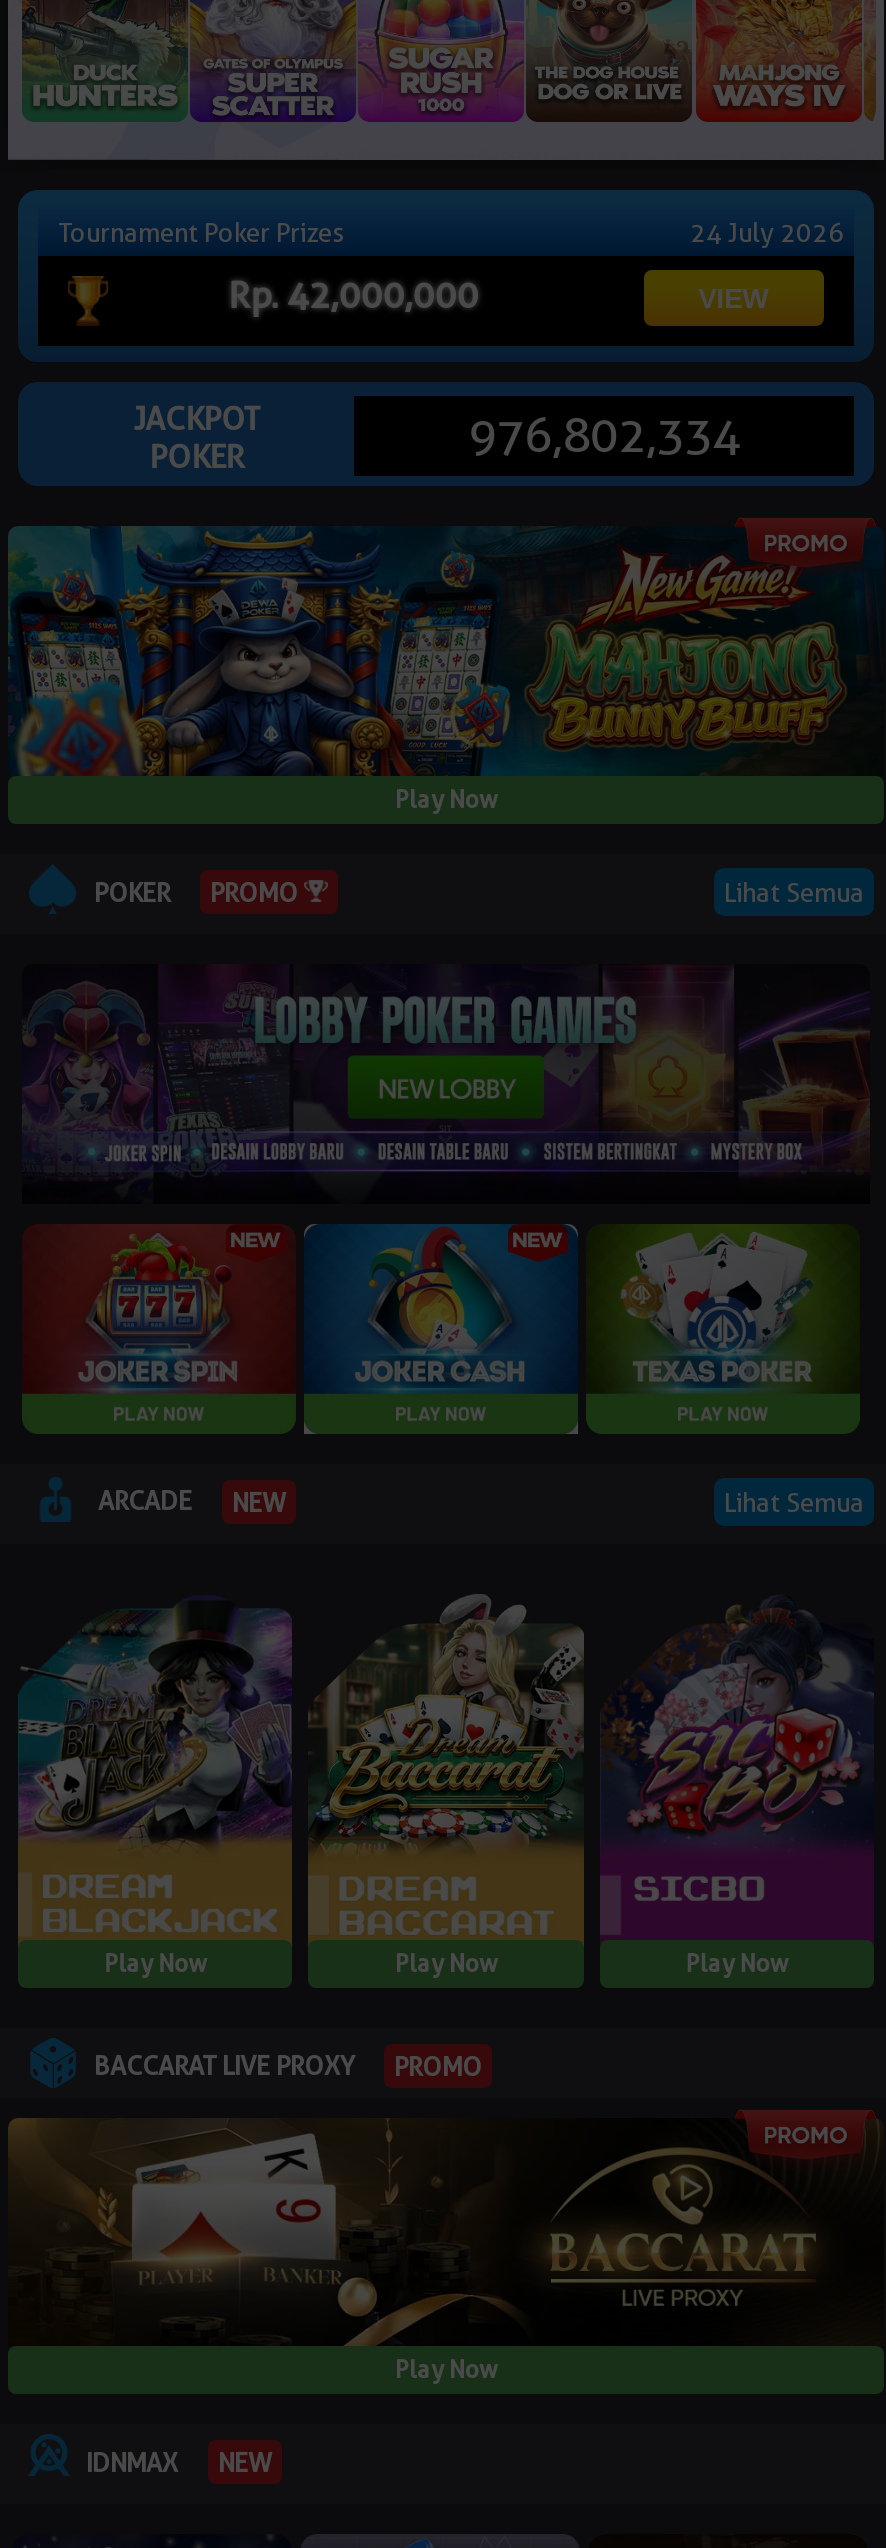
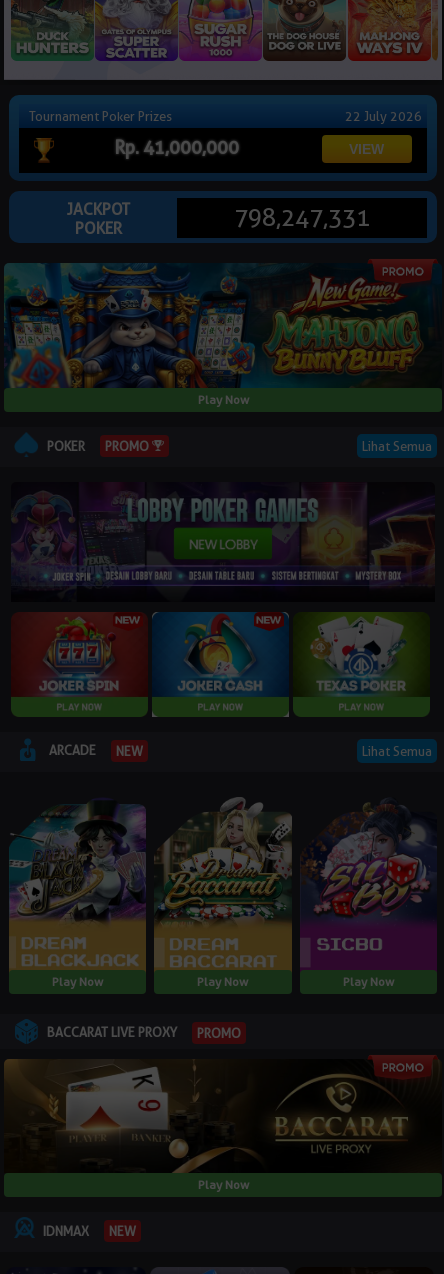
- 24 July 2026
+ 22 July 2026

- Rp. 42,000,000
+ Rp. 41,000,000

- 976,802,334
+ 798,247,331
